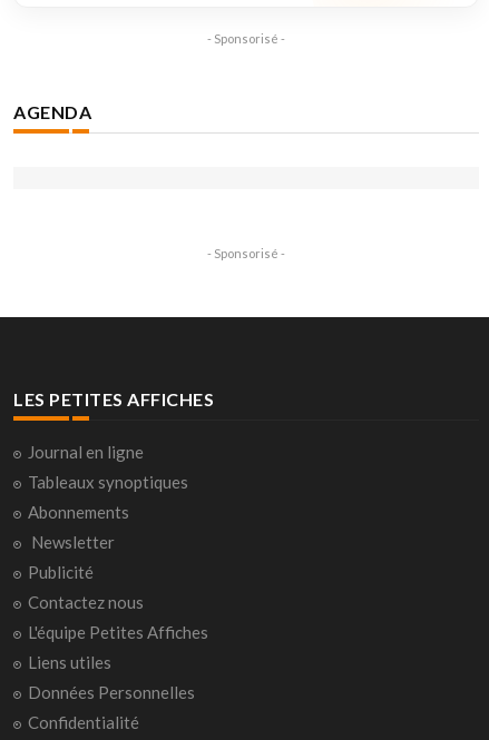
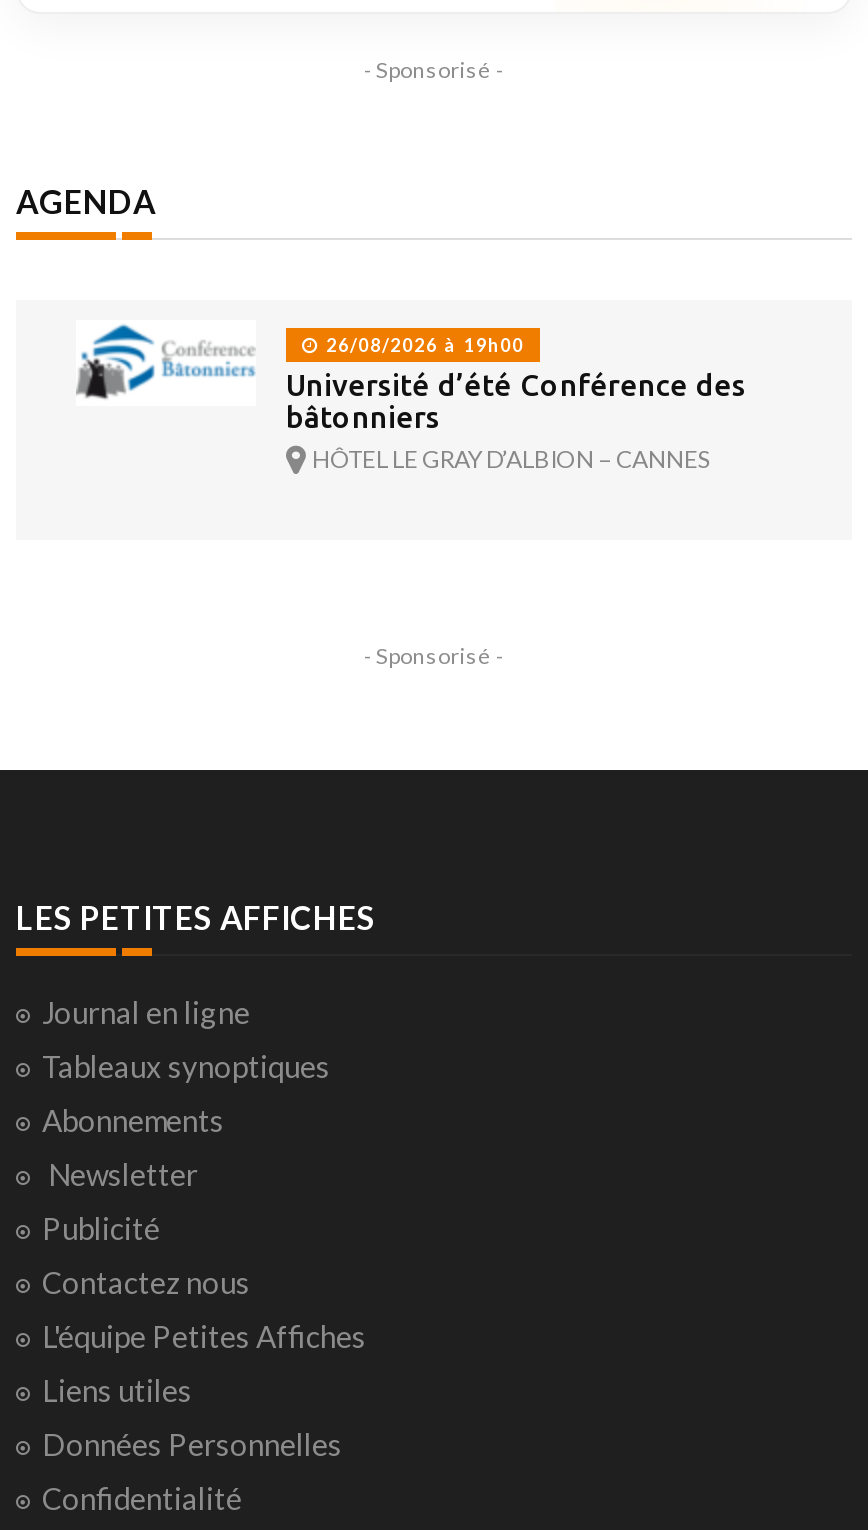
+ [image]
+ 26/08/2026 à 19h00
+ Université d’été Conférence des
+ bâtonniers
+ HÔTEL LE GRAY D’ALBION – CANNES
